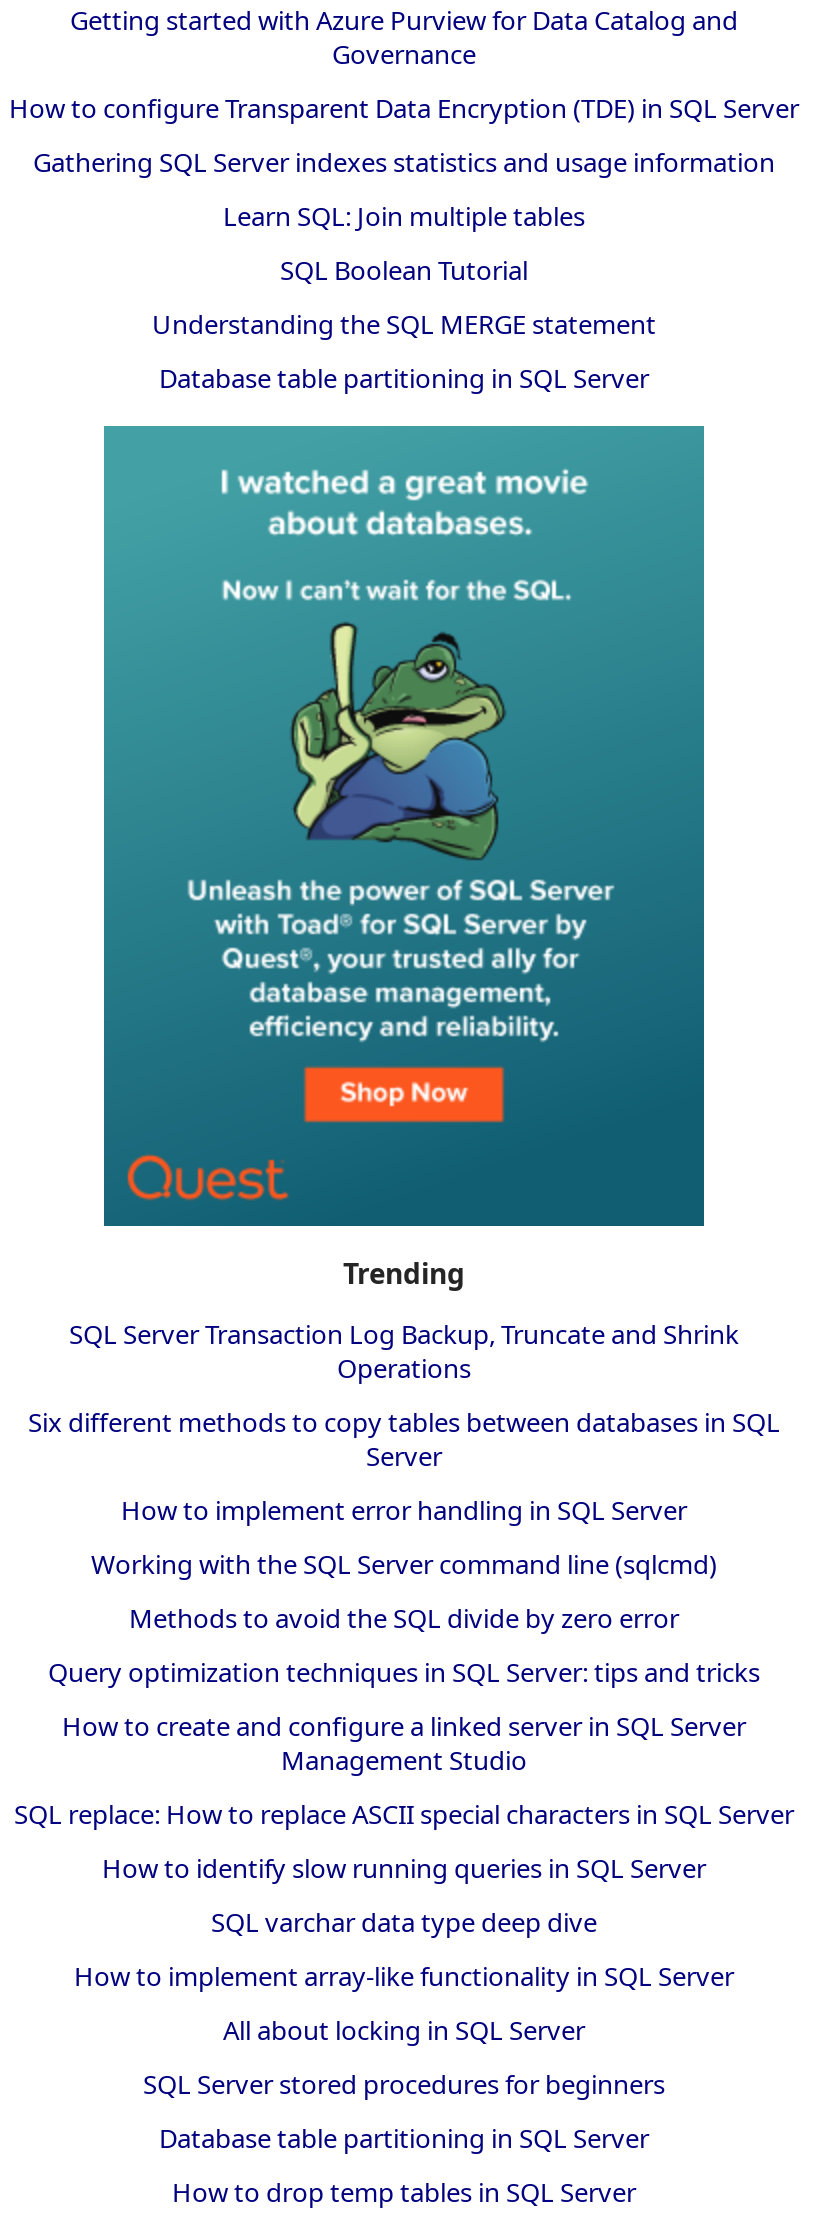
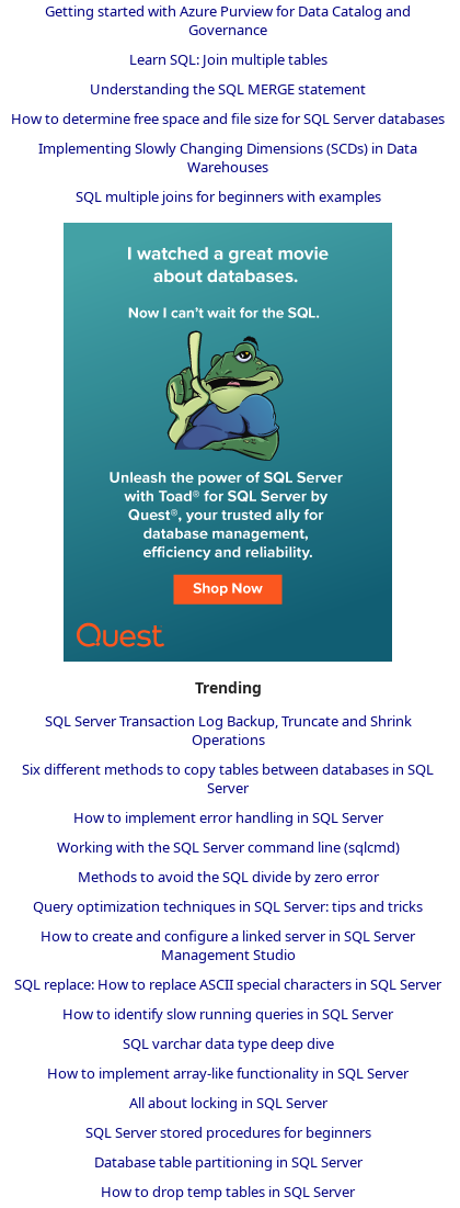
- How to configure Transparent Data Encryption (TDE) in SQL Server
- Gathering SQL Server indexes statistics and usage information

moved up: Learn SQL: Join multiple tables

- SQL Boolean Tutorial

moved up: Understanding the SQL MERGE statement

- Database table partitioning in SQL Server
+ How to determine free space and file size for SQL Server databases
+ Implementing Slowly Changing Dimensions (SCDs) in Data
+ Warehouses
+ SQL multiple joins for beginners with examples
